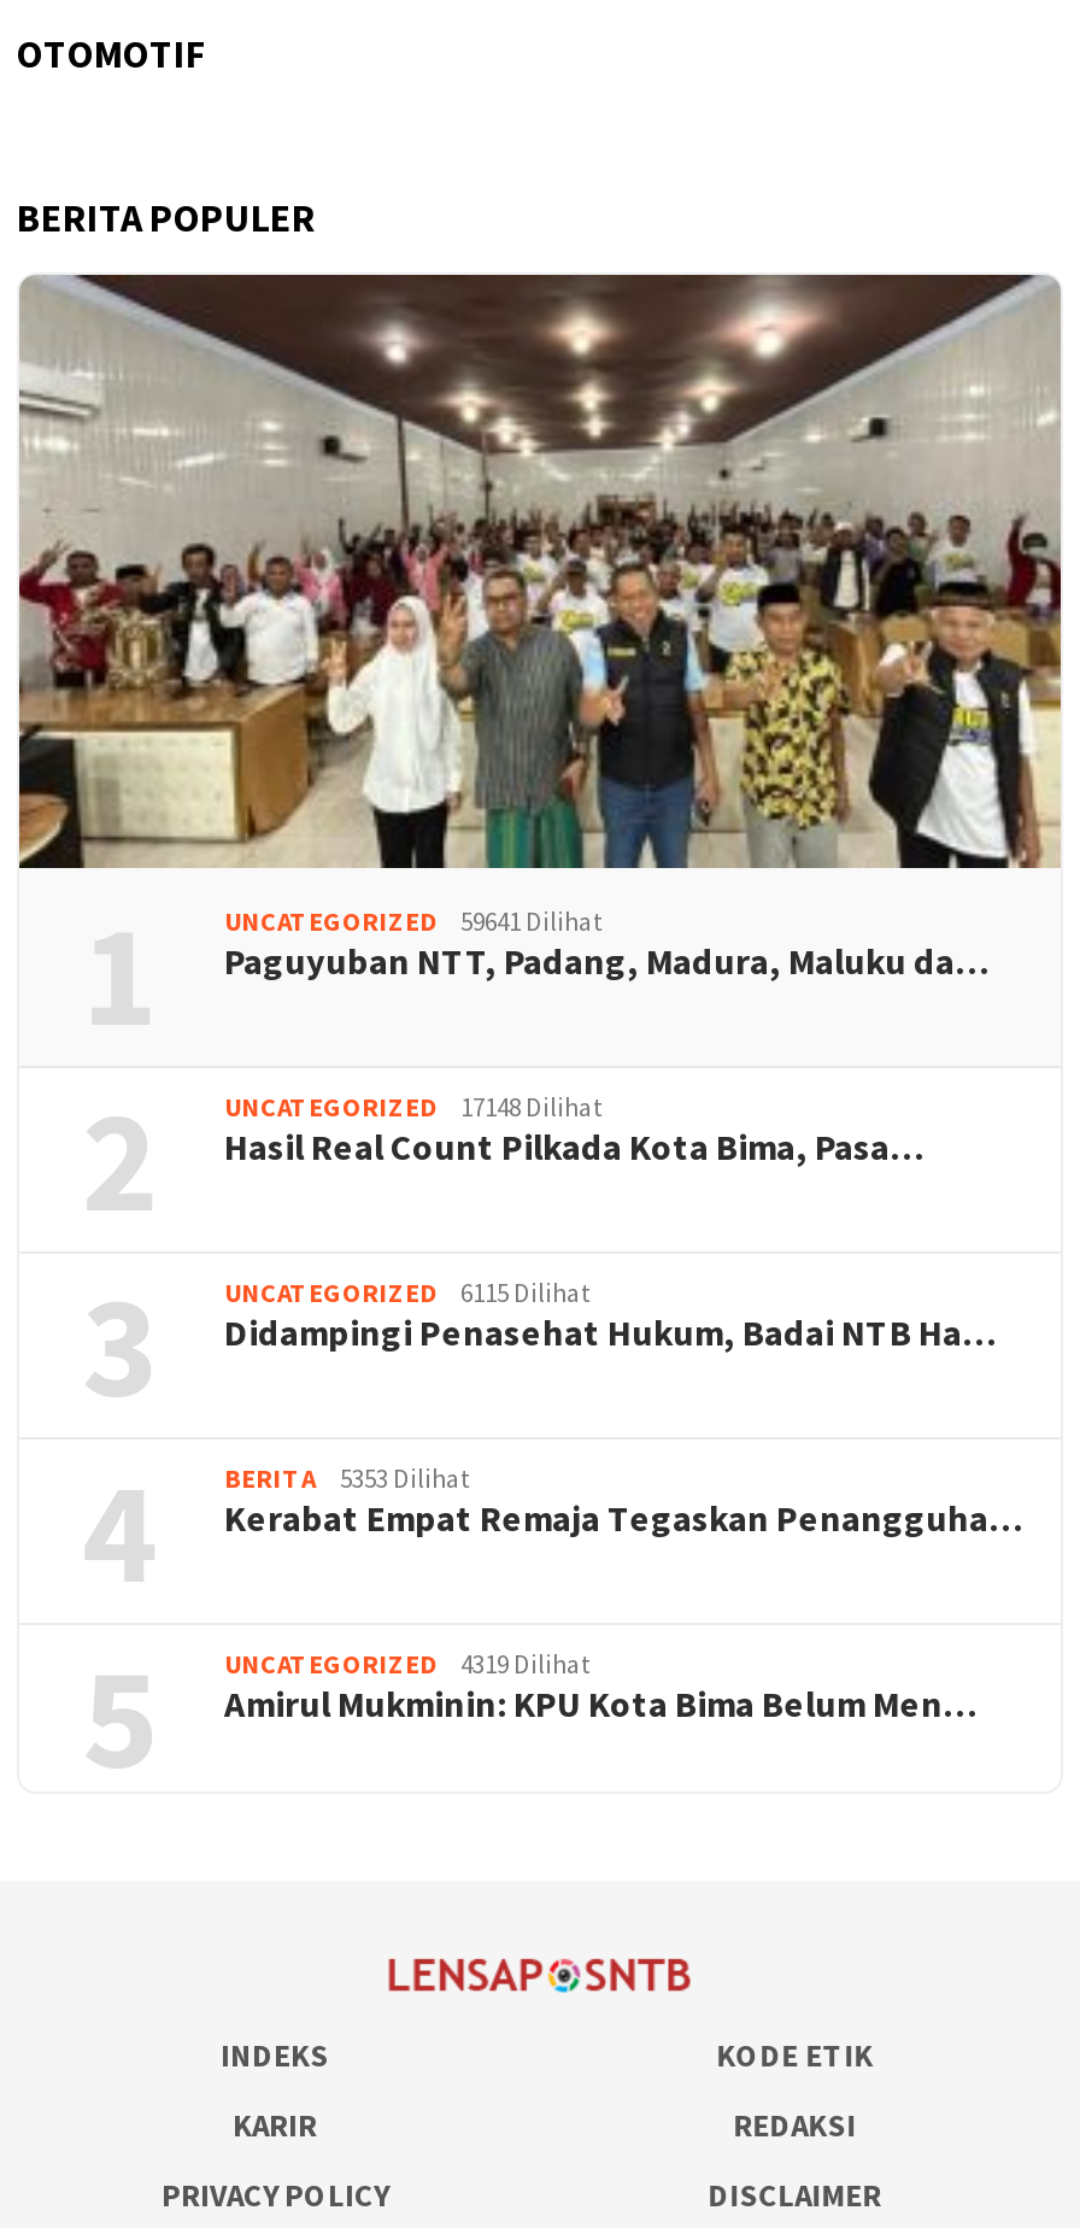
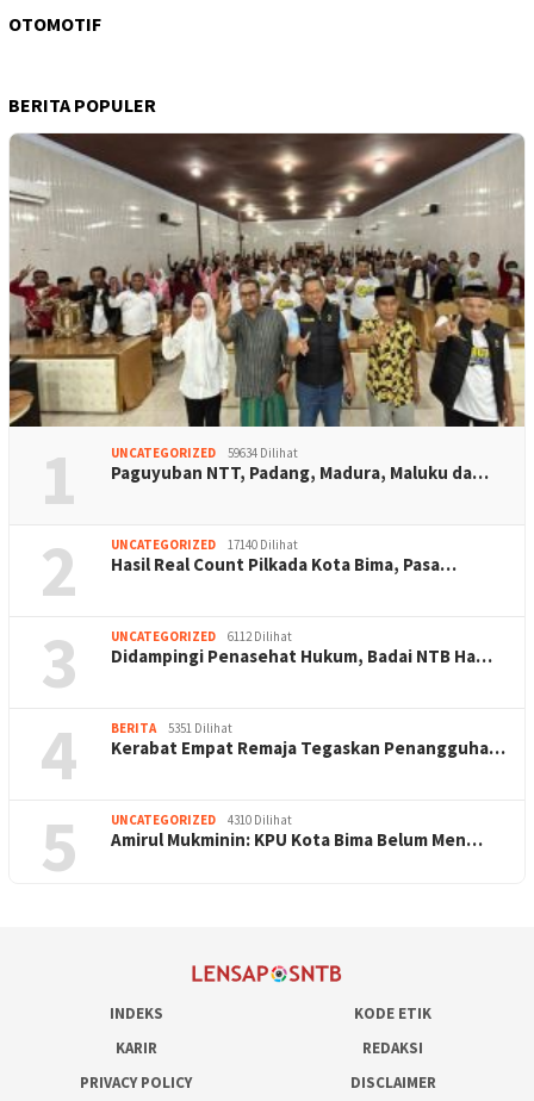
- UNCATEGORIZED 59641 Dilihat
+ UNCATEGORIZED 59634 Dilihat

- UNCATEGORIZED 17148 Dilihat
+ UNCATEGORIZED 17140 Dilihat

- UNCATEGORIZED 6115 Dilihat
+ UNCATEGORIZED 6112 Dilihat

- BERITA 5353 Dilihat
+ BERITA 5351 Dilihat

- UNCATEGORIZED 4319 Dilihat
+ UNCATEGORIZED 4310 Dilihat
